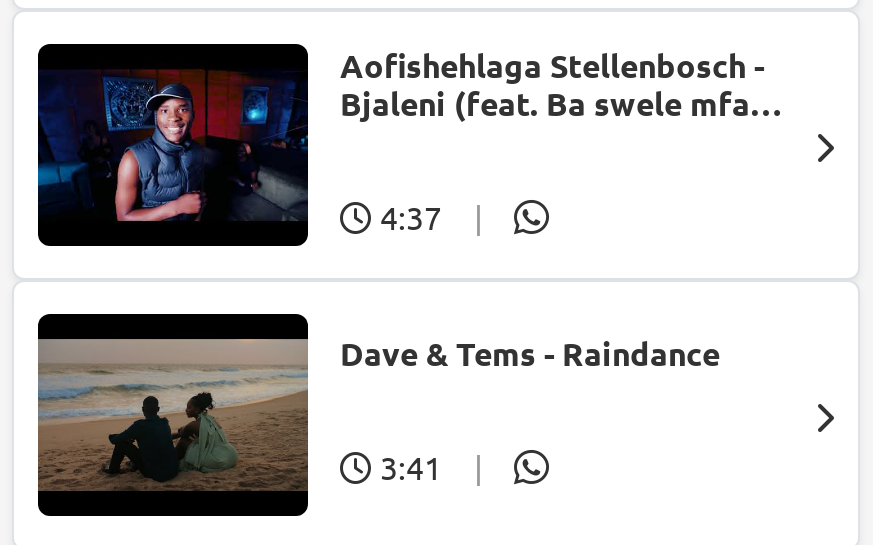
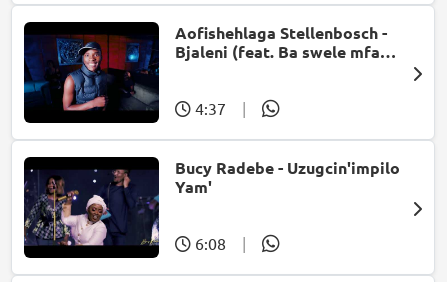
- [image]
- Dave & Tems - Raindance
+ [image]
+ Bucy Radebe - Uzugcin'impilo
+ Yam'

- 3:41
+ 6:08
